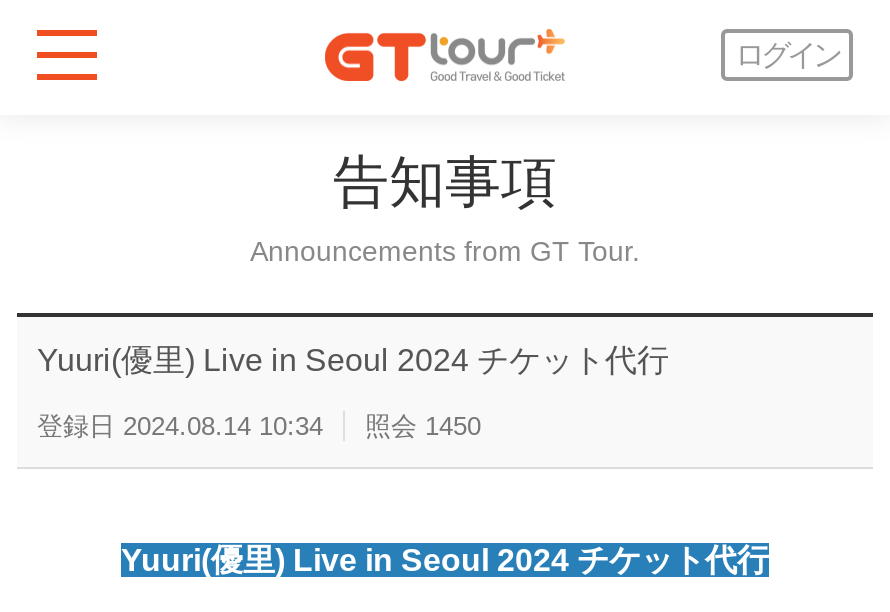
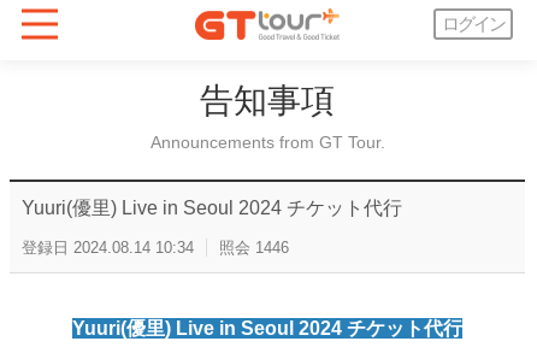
- 登録日2024.08.14 10:34 照会1450
+ 登録日2024.08.14 10:34 照会1446
